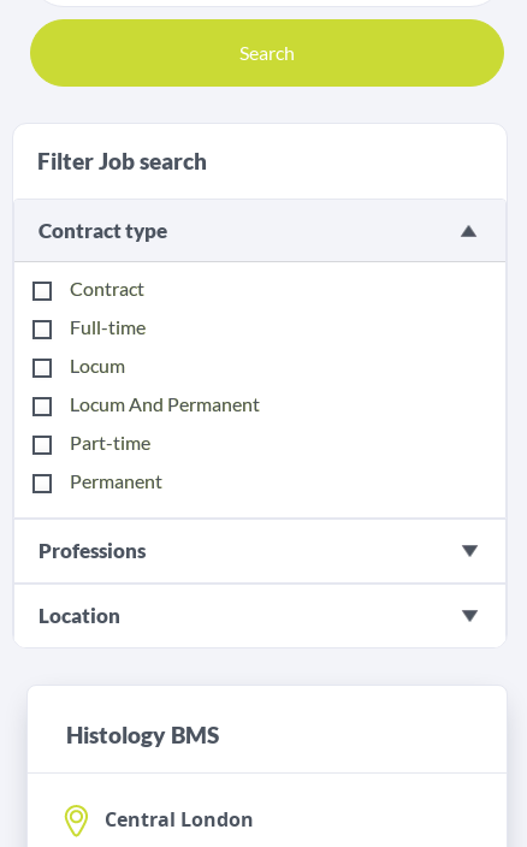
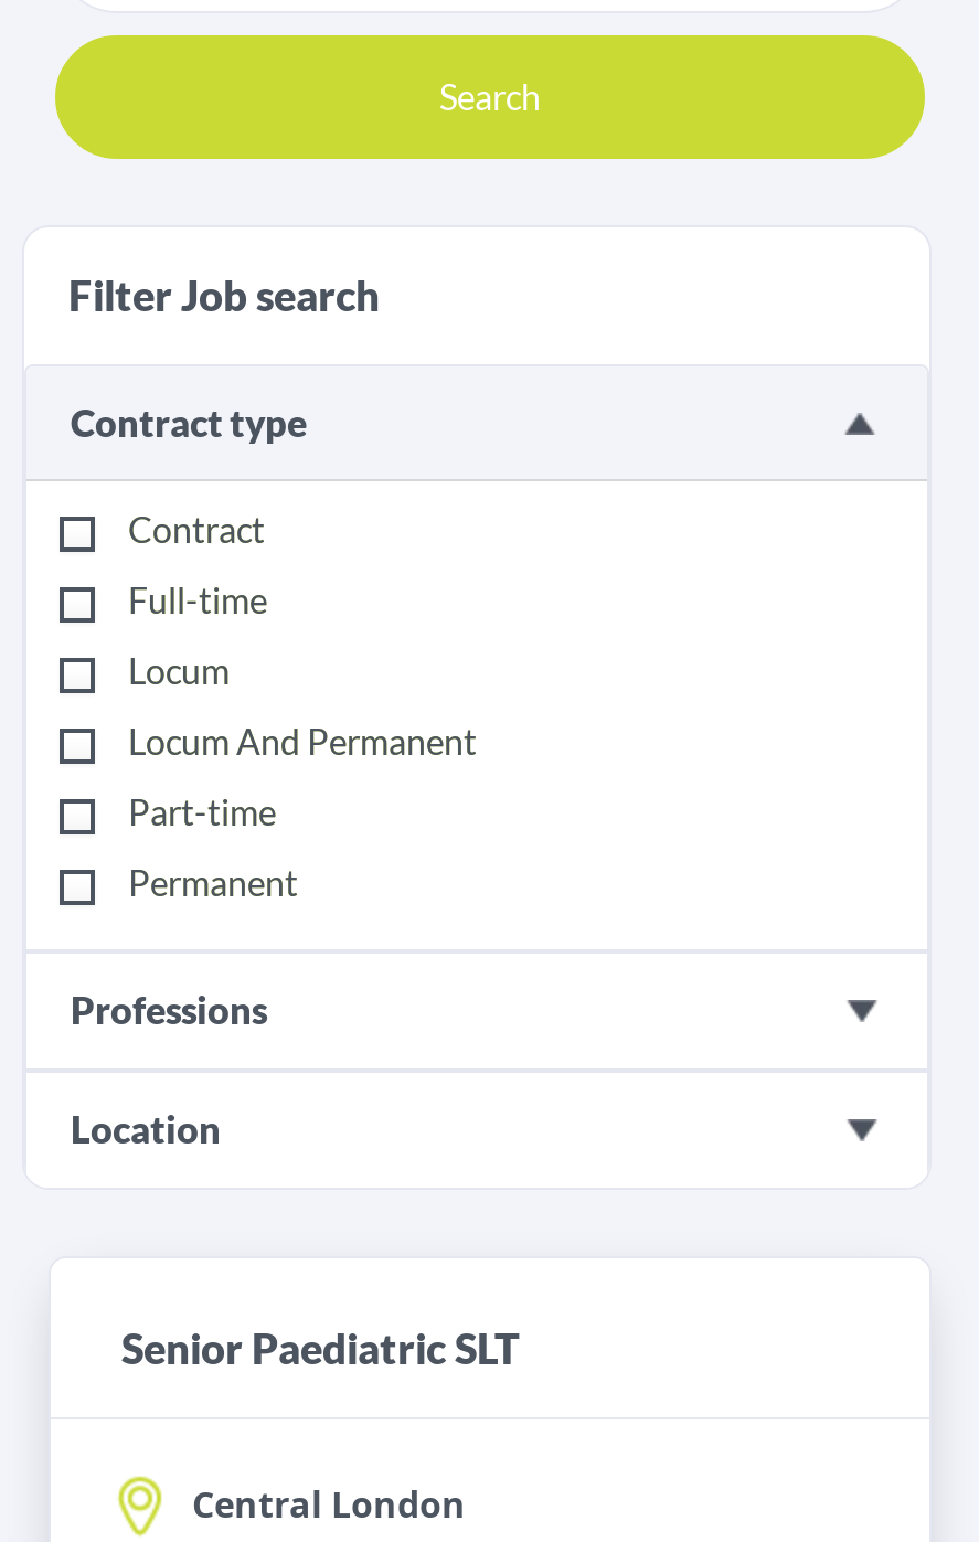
- Histology BMS
+ Senior Paediatric SLT
